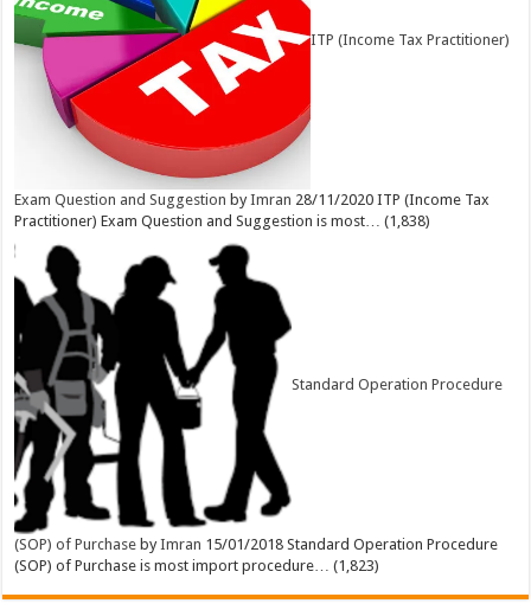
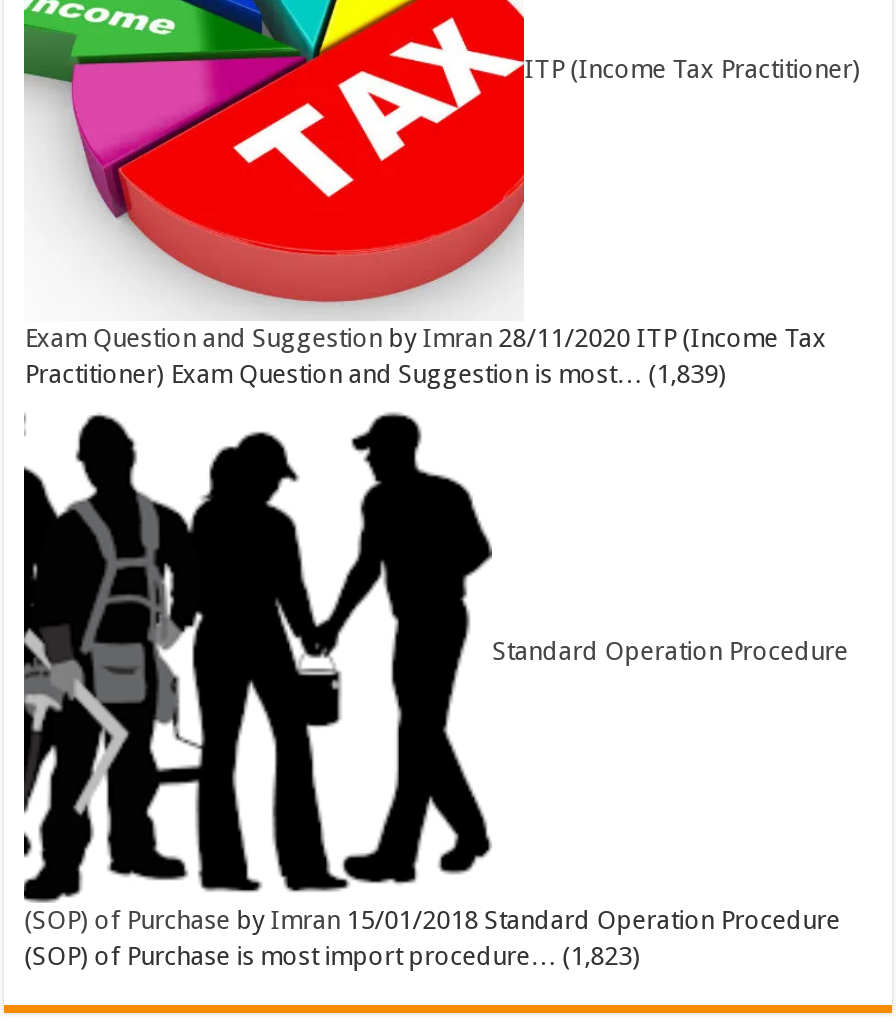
- Practitioner) Exam Question and Suggestion is most… (1,838)
+ Practitioner) Exam Question and Suggestion is most… (1,839)
